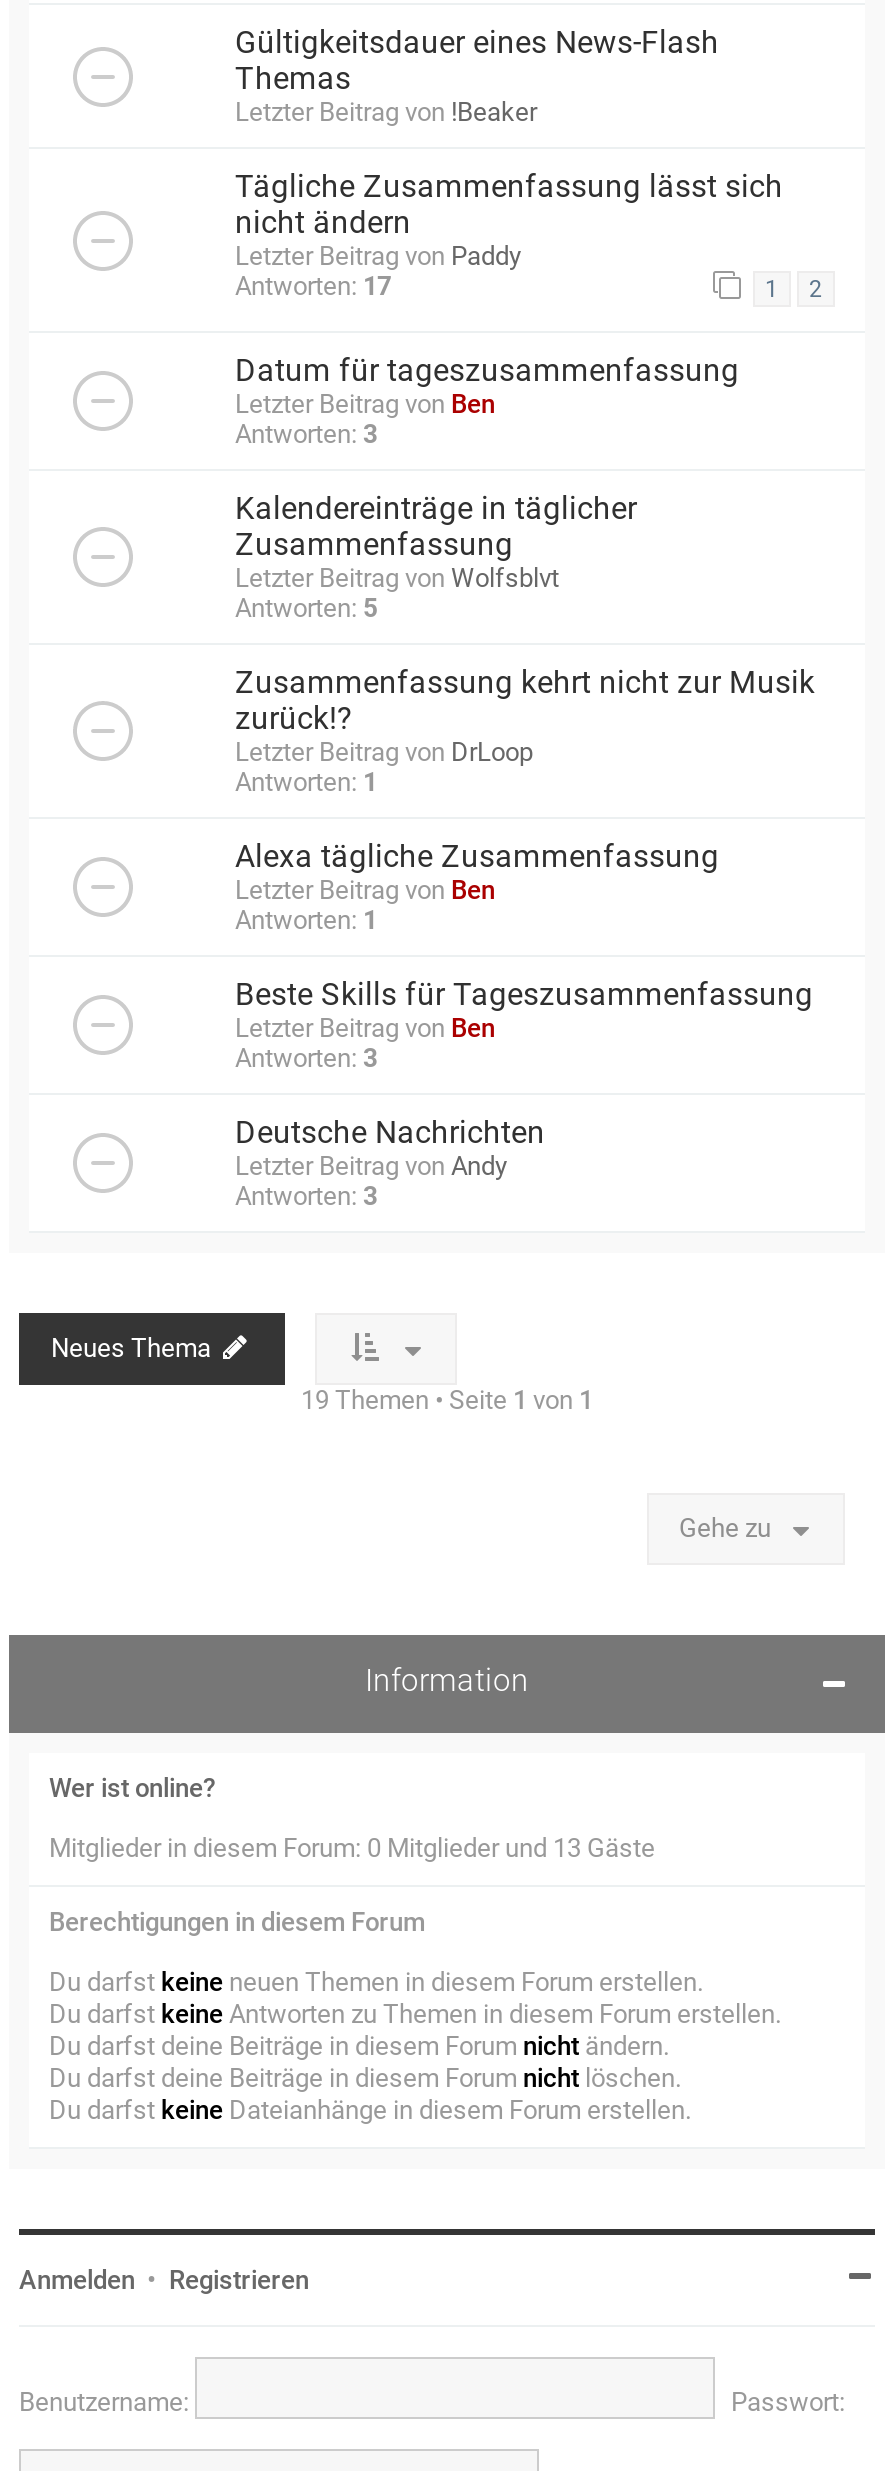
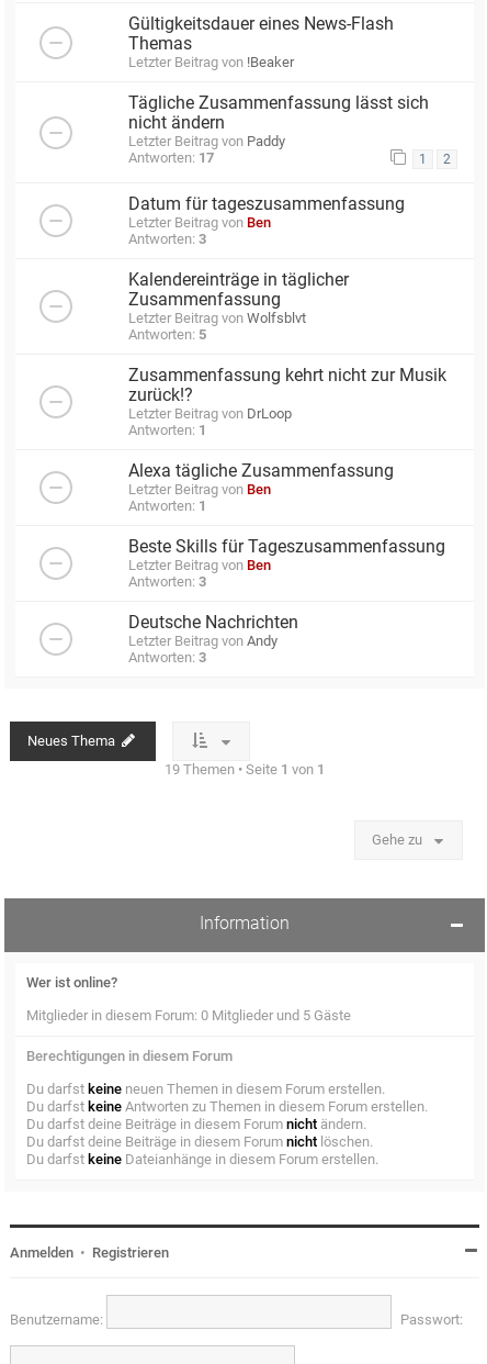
- Mitglieder in diesem Forum: 0 Mitglieder und 13 Gäste
+ Mitglieder in diesem Forum: 0 Mitglieder und 5 Gäste
